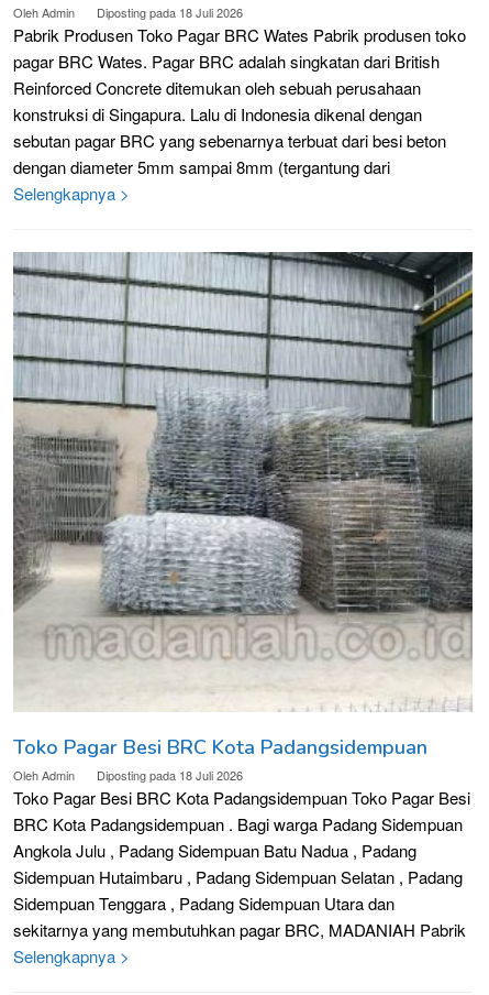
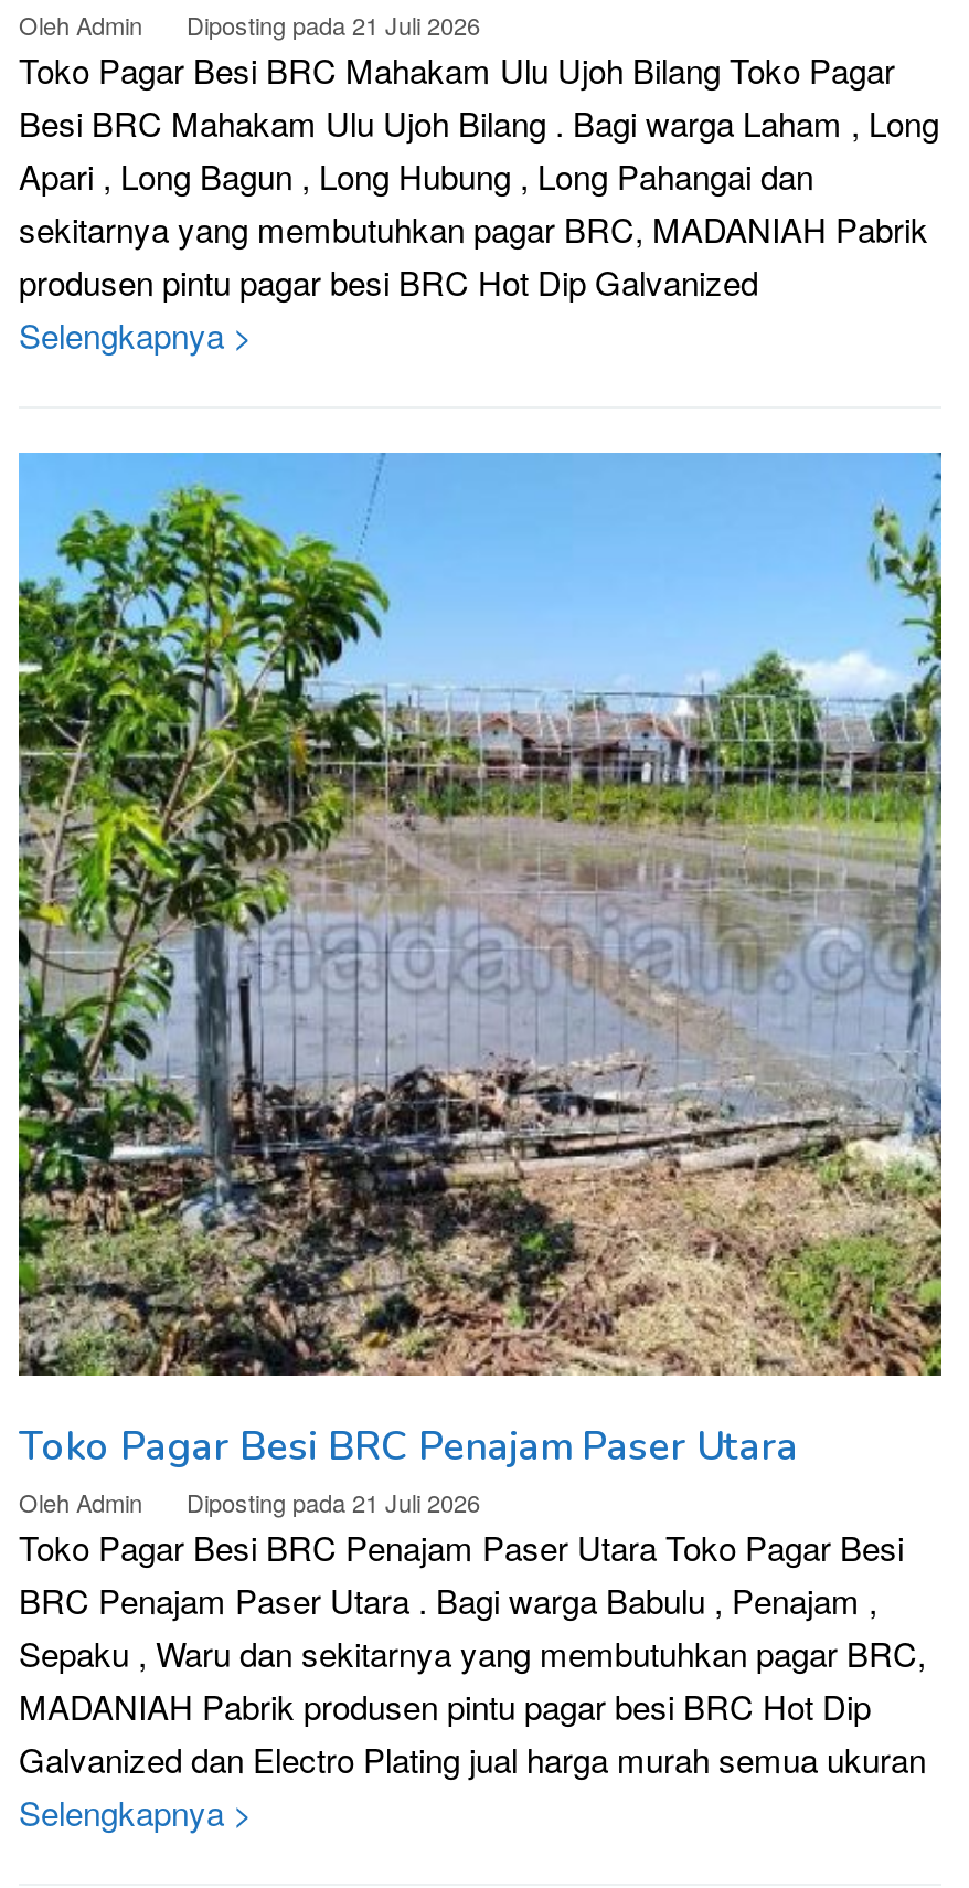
- Diposting pada 18 Juli 2026
- Pabrik Produsen Toko Pagar BRC Wates Pabrik produsen toko
- pagar BRC Wates. Pagar BRC adalah singkatan dari British
- Reinforced Concrete ditemukan oleh sebuah perusahaan
- konstruksi di Singapura. Lalu di Indonesia dikenal dengan
- sebutan pagar BRC yang sebenarnya terbuat dari besi beton
- dengan diameter 5mm sampai 8mm (tergantung dari
+ Diposting pada 21 Juli 2026
+ Toko Pagar Besi BRC Mahakam Ulu Ujoh Bilang Toko Pagar
+ Besi BRC Mahakam Ulu Ujoh Bilang . Bagi warga Laham , Long
+ Apari , Long Bagun , Long Hubung , Long Pahangai dan
+ produsen pintu pagar besi BRC Hot Dip Galvanized

- [image]
- Toko Pagar Besi BRC Kota Padangsidempuan
+ [image]
+ Toko Pagar Besi BRC Penajam Paser Utara

- Diposting pada 18 Juli 2026
- Toko Pagar Besi BRC Kota Padangsidempuan Toko Pagar Besi
- BRC Kota Padangsidempuan . Bagi warga Padang Sidempuan
- Angkola Julu , Padang Sidempuan Batu Nadua , Padang
- Sidempuan Hutaimbaru , Padang Sidempuan Selatan , Padang
- Sidempuan Tenggara , Padang Sidempuan Utara dan
+ Diposting pada 21 Juli 2026
+ Toko Pagar Besi BRC Penajam Paser Utara Toko Pagar Besi
+ BRC Penajam Paser Utara . Bagi warga Babulu , Penajam ,
+ Sepaku , Waru dan sekitarnya yang membutuhkan pagar BRC,
+ MADANIAH Pabrik produsen pintu pagar besi BRC Hot Dip
+ Galvanized dan Electro Plating jual harga murah semua ukuran

moved up: sekitarnya yang membutuhkan pagar BRC, MADANIAH Pabrik
